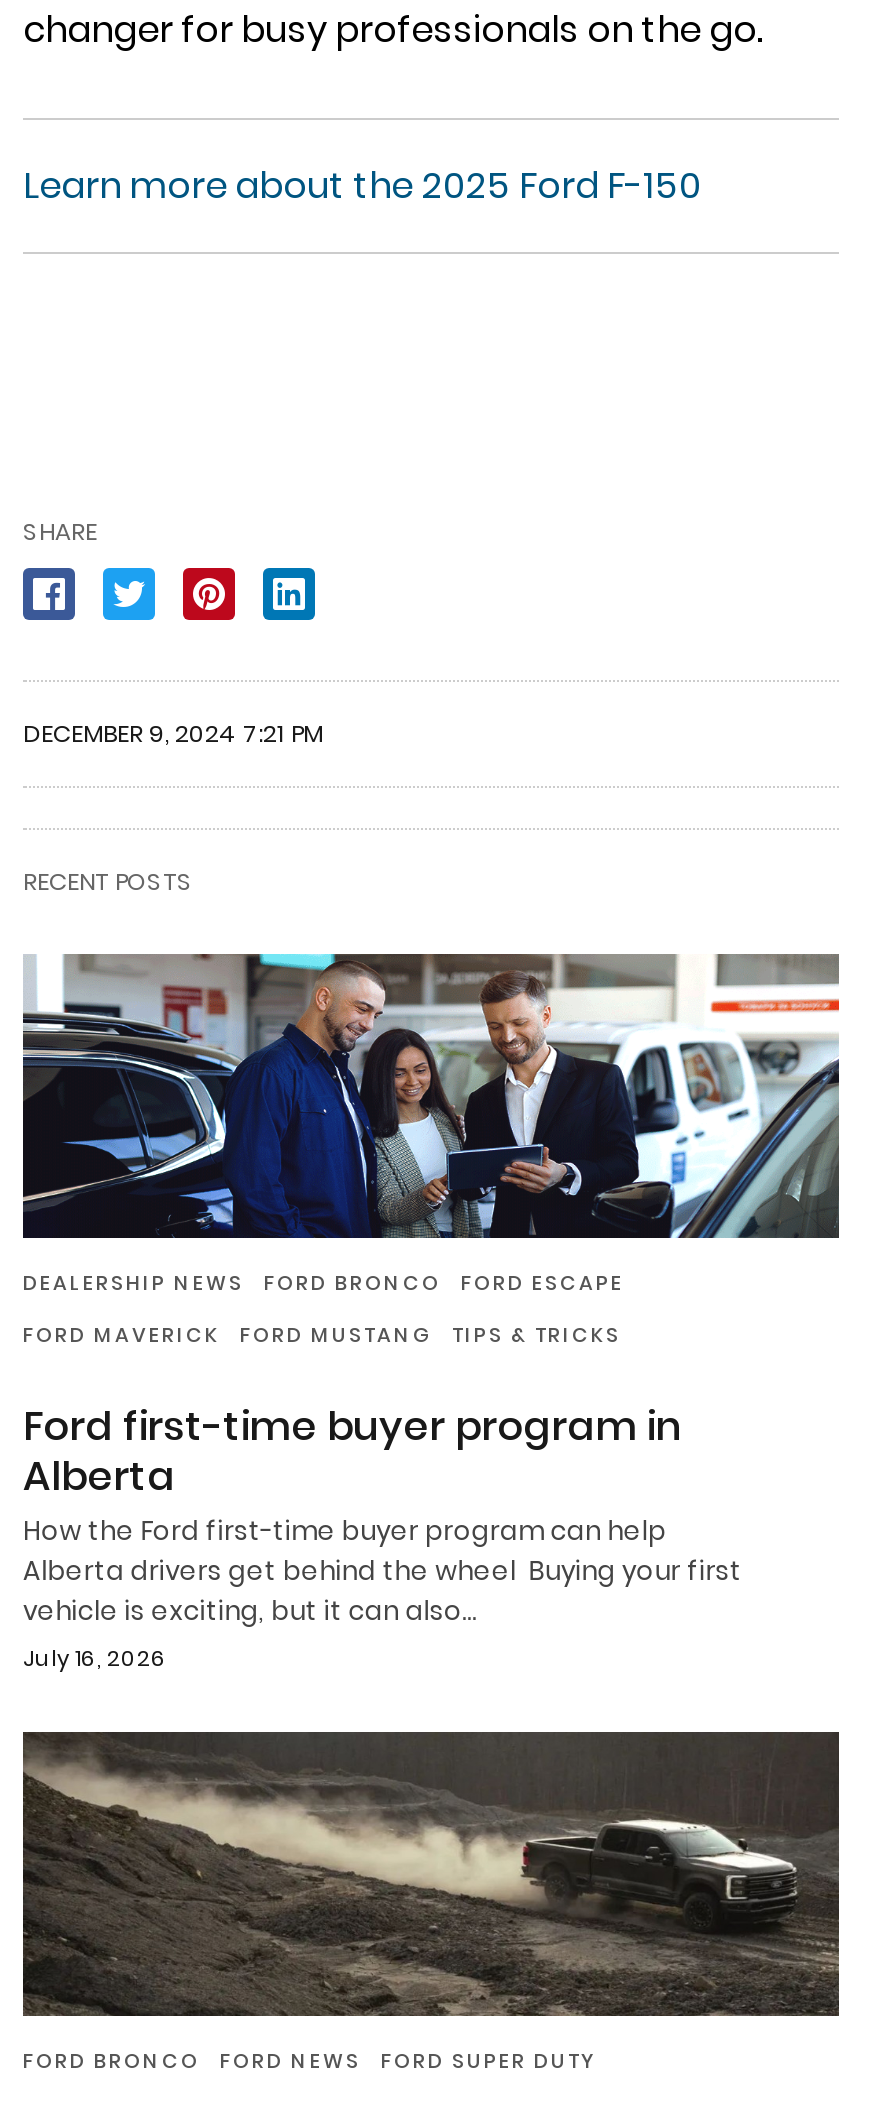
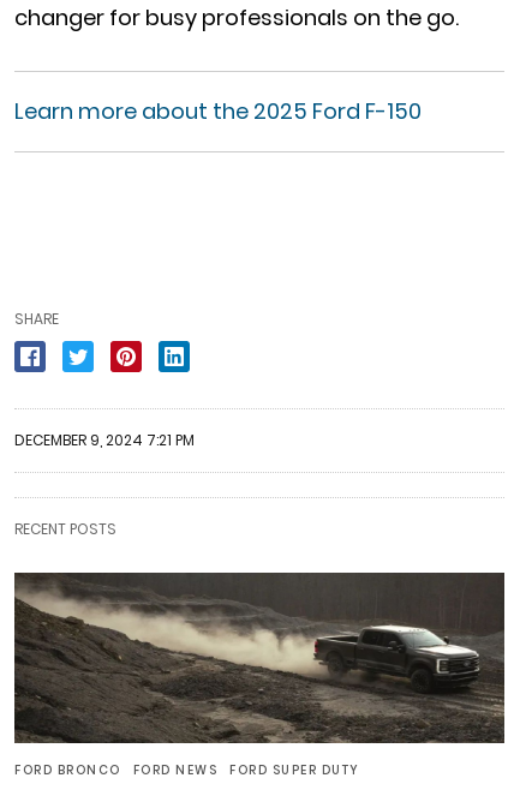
- [image]
- DEALERSHIP NEWS
- FORD BRONCO
- FORD ESCAPE
- FORD MAVERICK
- FORD MUSTANG
- TIPS & TRICKS
- Ford first-time buyer program in
- Alberta
- How the Ford first-time buyer program can help
- Alberta drivers get behind the wheel Buying your first
- vehicle is exciting, but it can also…
- July 16, 2026
